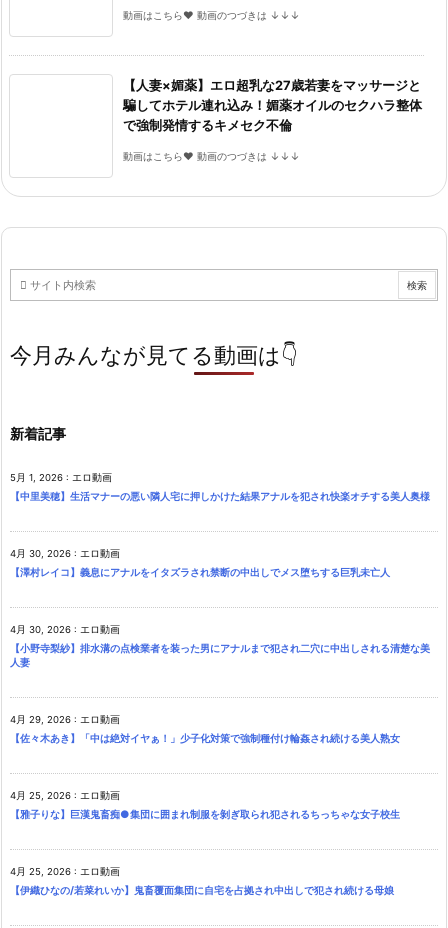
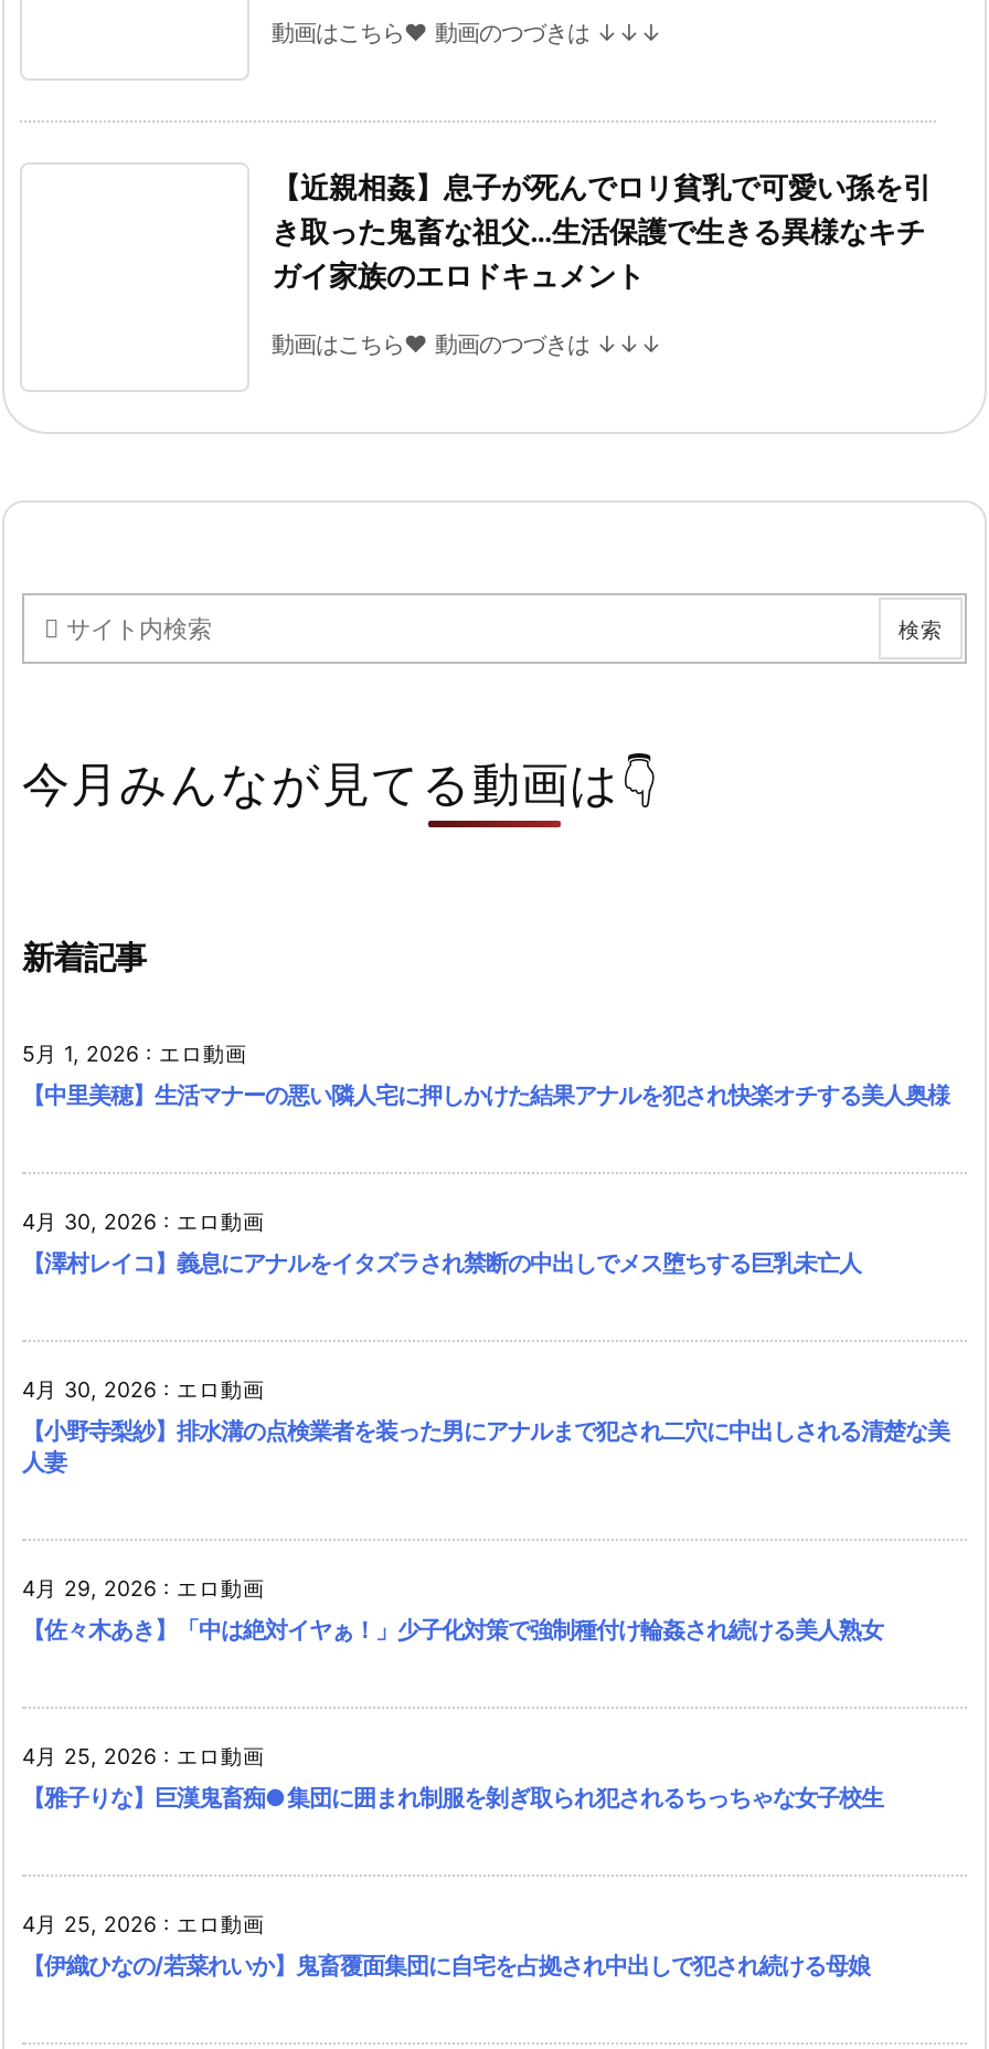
- 【人妻×媚薬】エロ超乳な27歳若妻をマッサージと
- 騙してホテル連れ込み！媚薬オイルのセクハラ整体
- で強制発情するキメセク不倫
+ 【近親相姦】息子が死んでロリ貧乳で可愛い孫を引
+ き取った鬼畜な祖父…生活保護で生きる異様なキチ
+ ガイ家族のエロドキュメント
